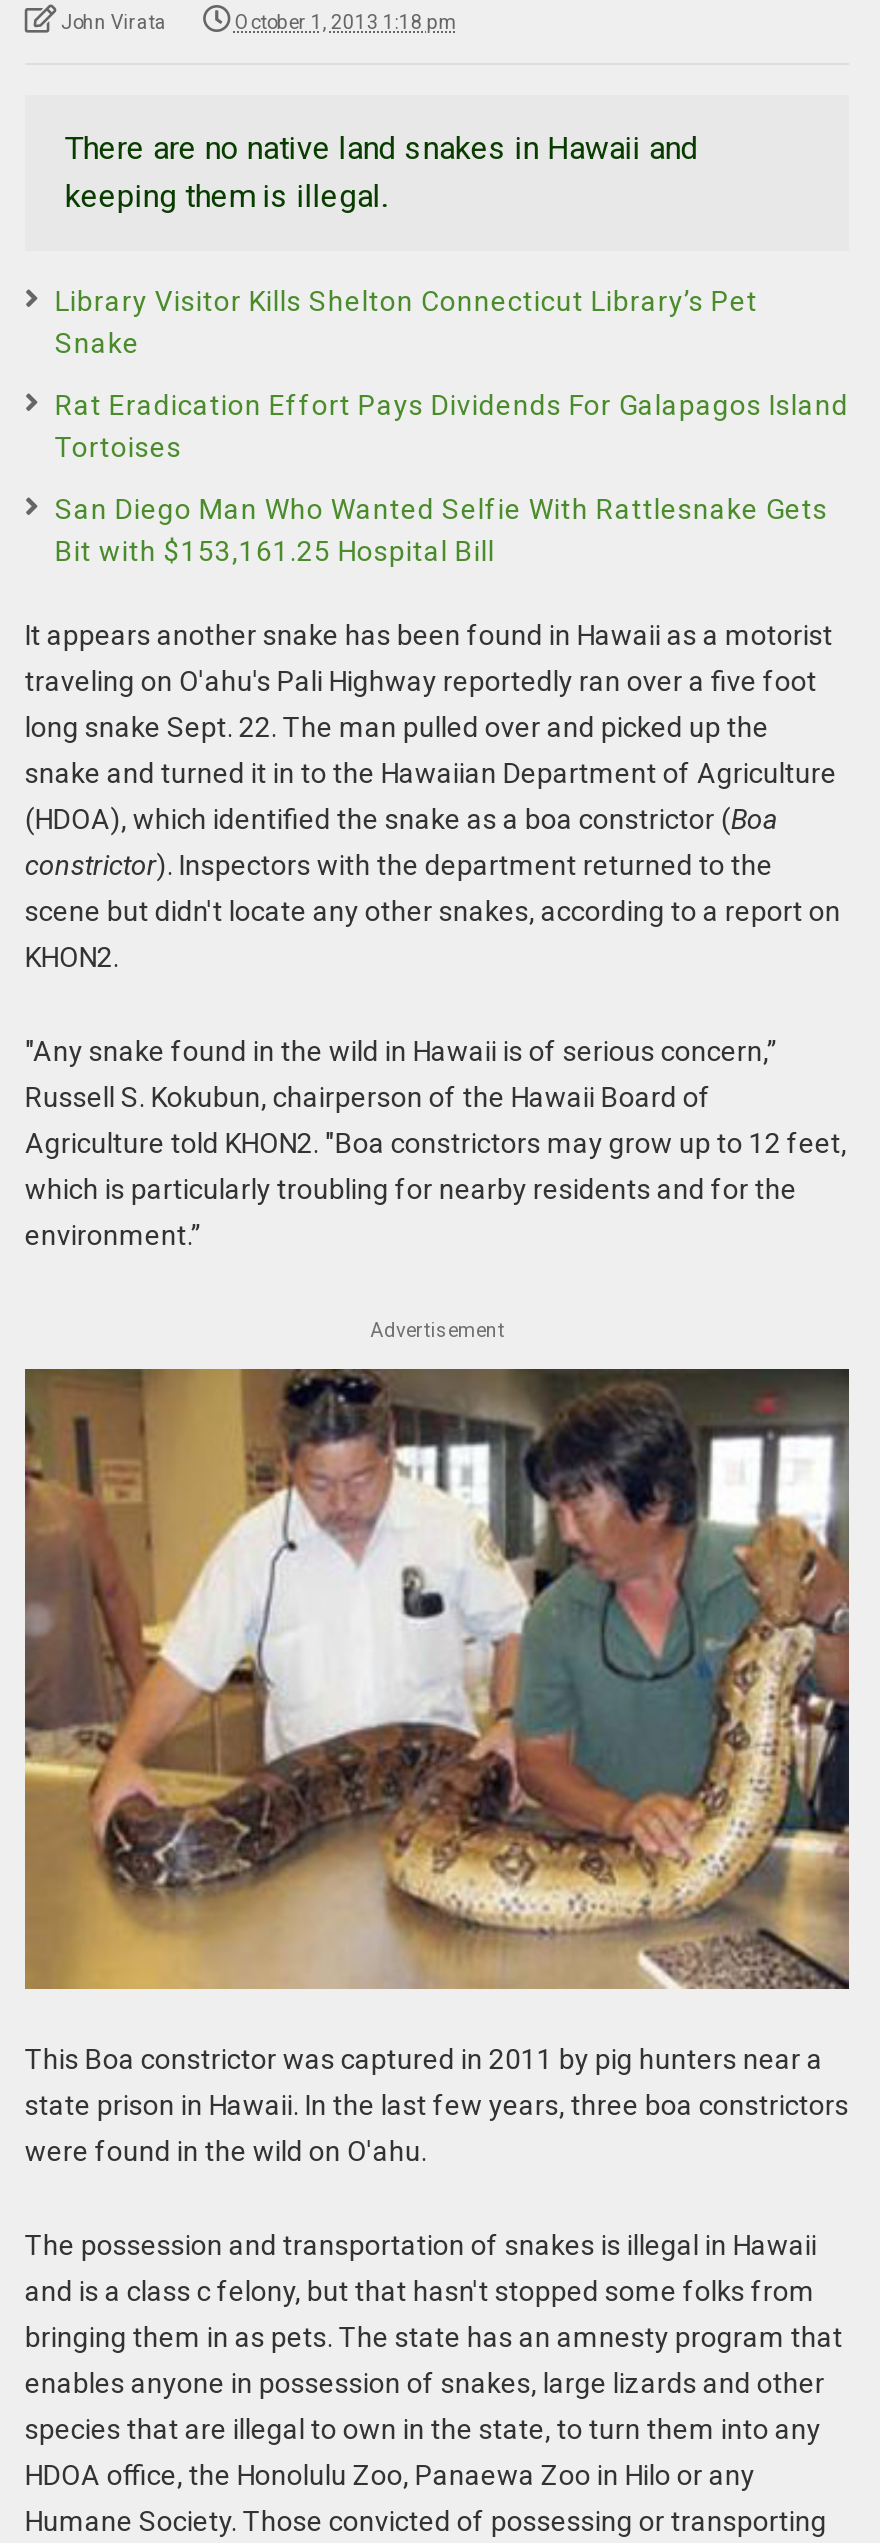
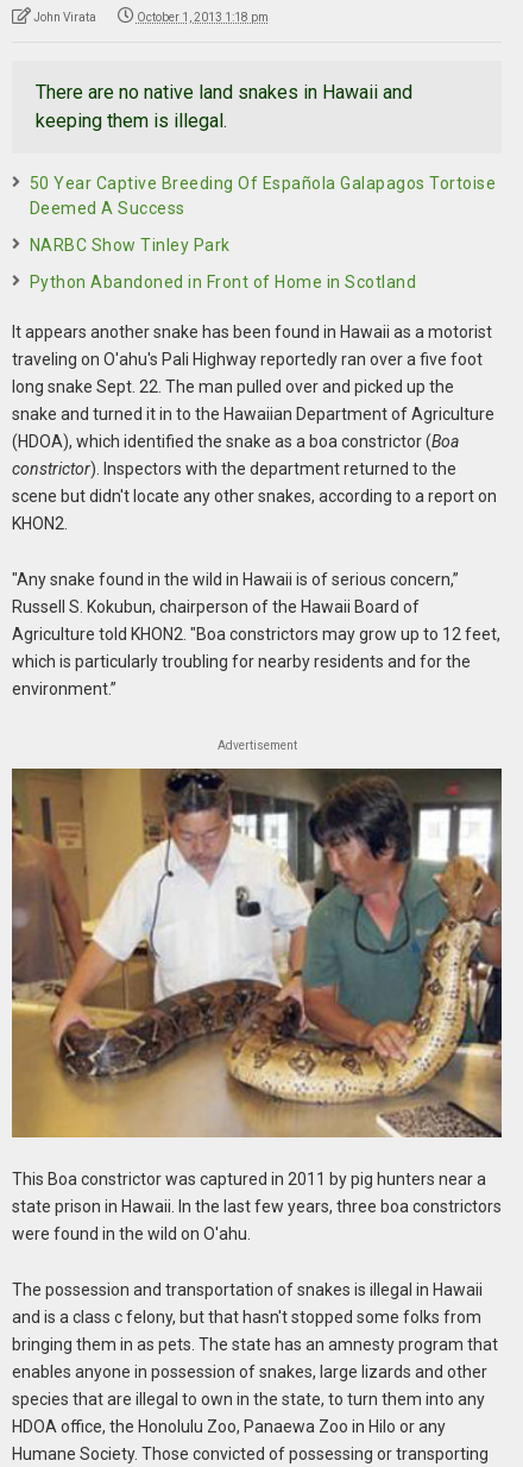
- Library Visitor Kills Shelton Connecticut Library’s Pet
- Snake
+ 50 Year Captive Breeding Of Española Galapagos Tortoise
+ Deemed A Success

- Rat Eradication Effort Pays Dividends For Galapagos Island
- Tortoises
+ NARBC Show Tinley Park

- San Diego Man Who Wanted Selfie With Rattlesnake Gets
- Bit with $153,161.25 Hospital Bill
+ Python Abandoned in Front of Home in Scotland
